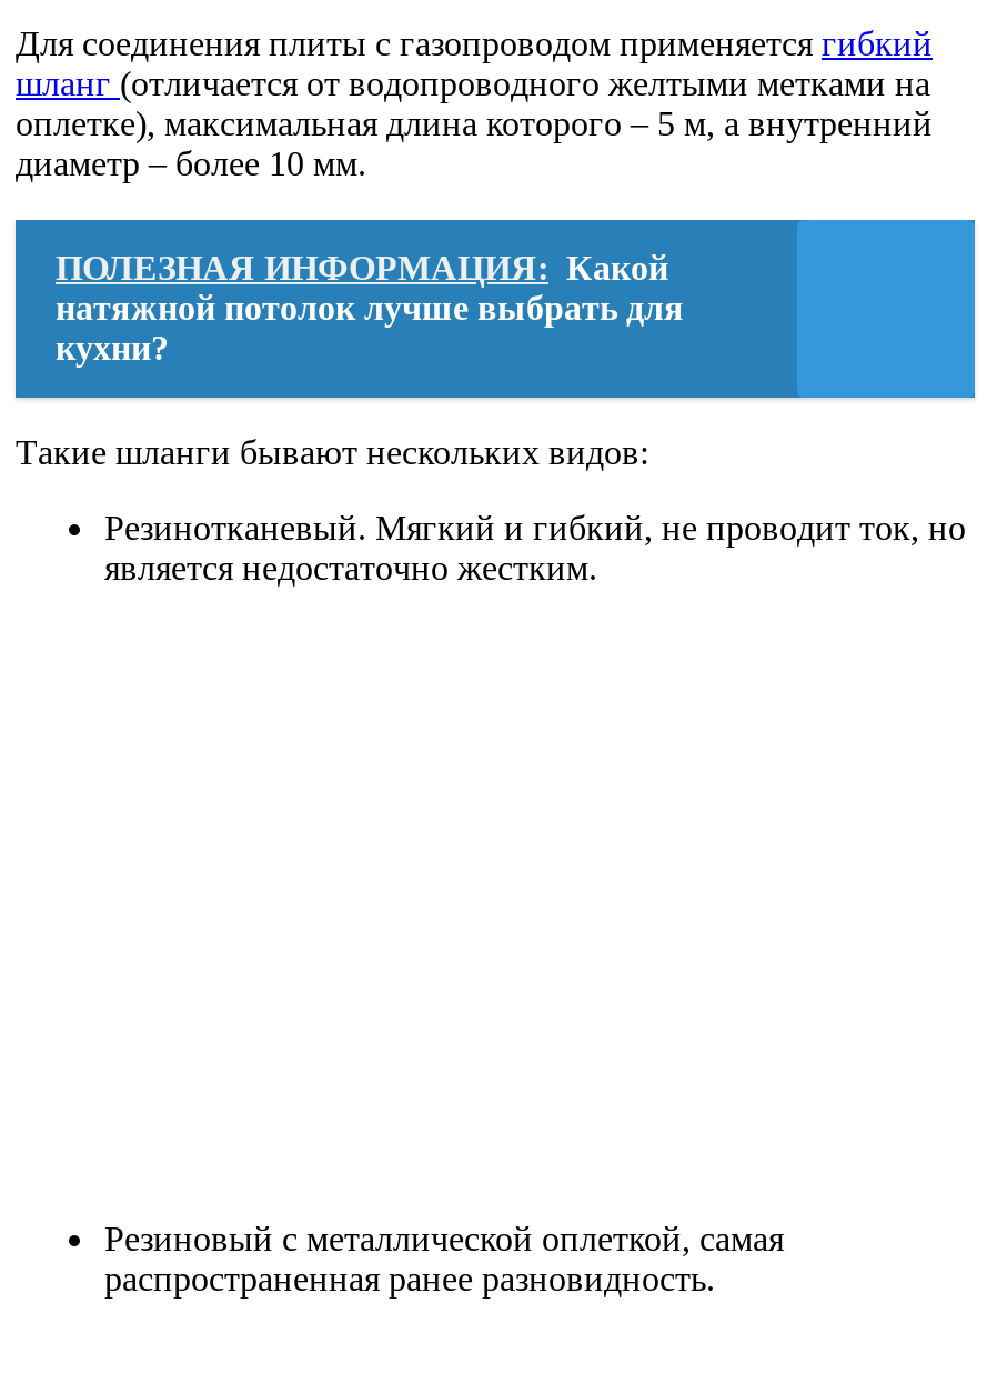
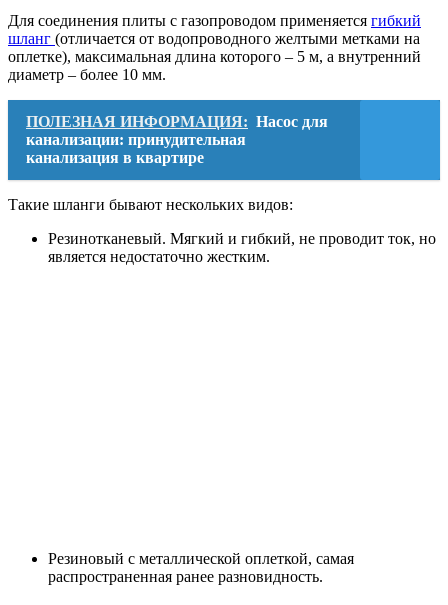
- ПОЛЕЗНАЯ ИНФОРМАЦИЯ: Какой
- натяжной потолок лучше выбрать для
- кухни?
+ ПОЛЕЗНАЯ ИНФОРМАЦИЯ: Насос для
+ канализации: принудительная
+ канализация в квартире
